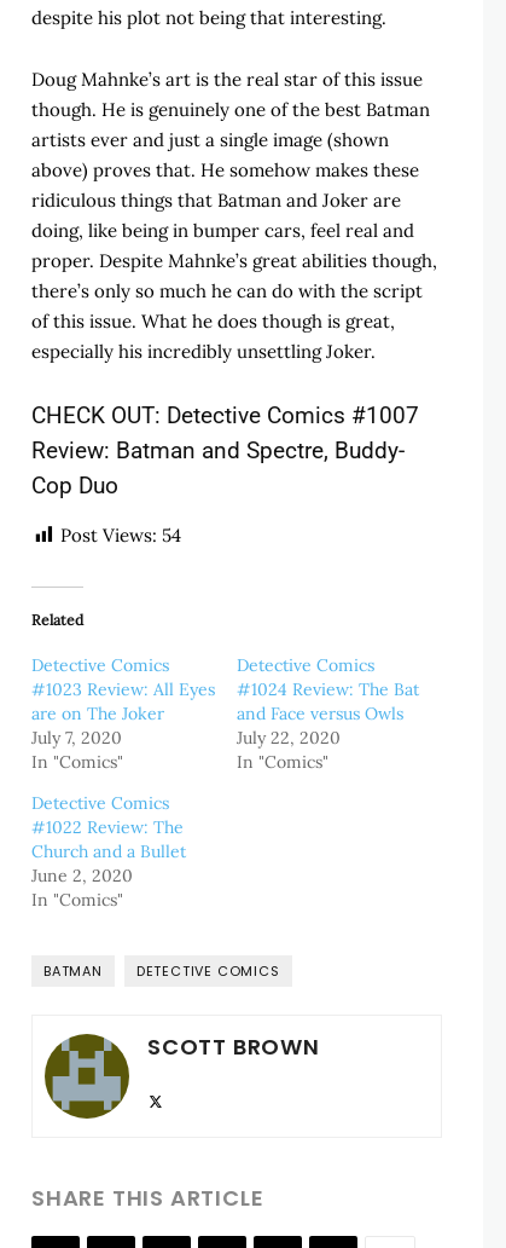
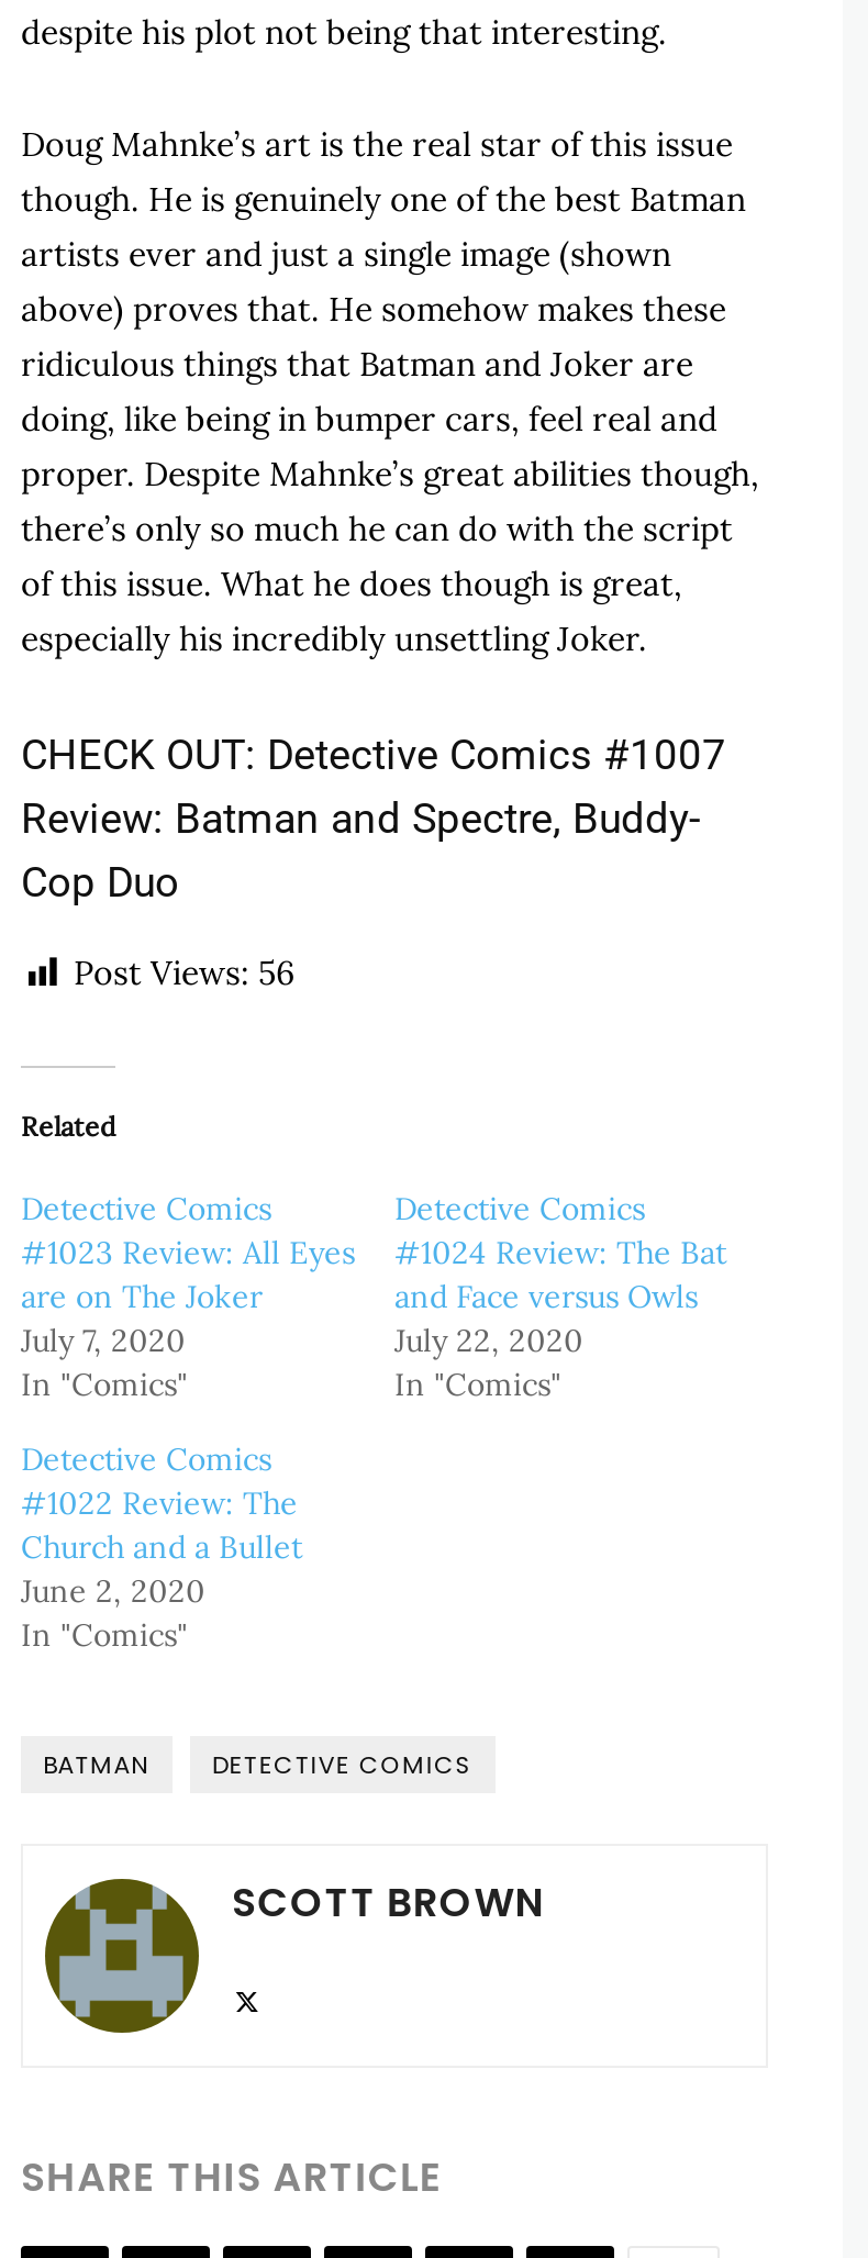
- Post Views: 54
+ Post Views: 56
